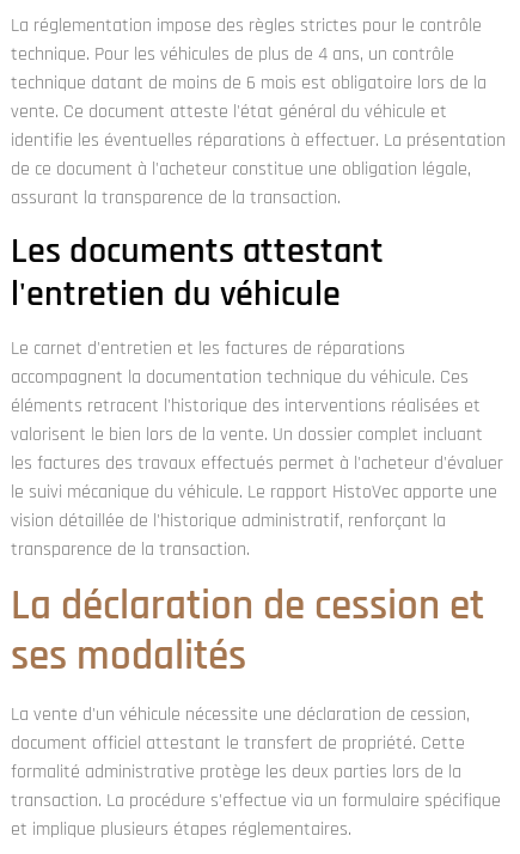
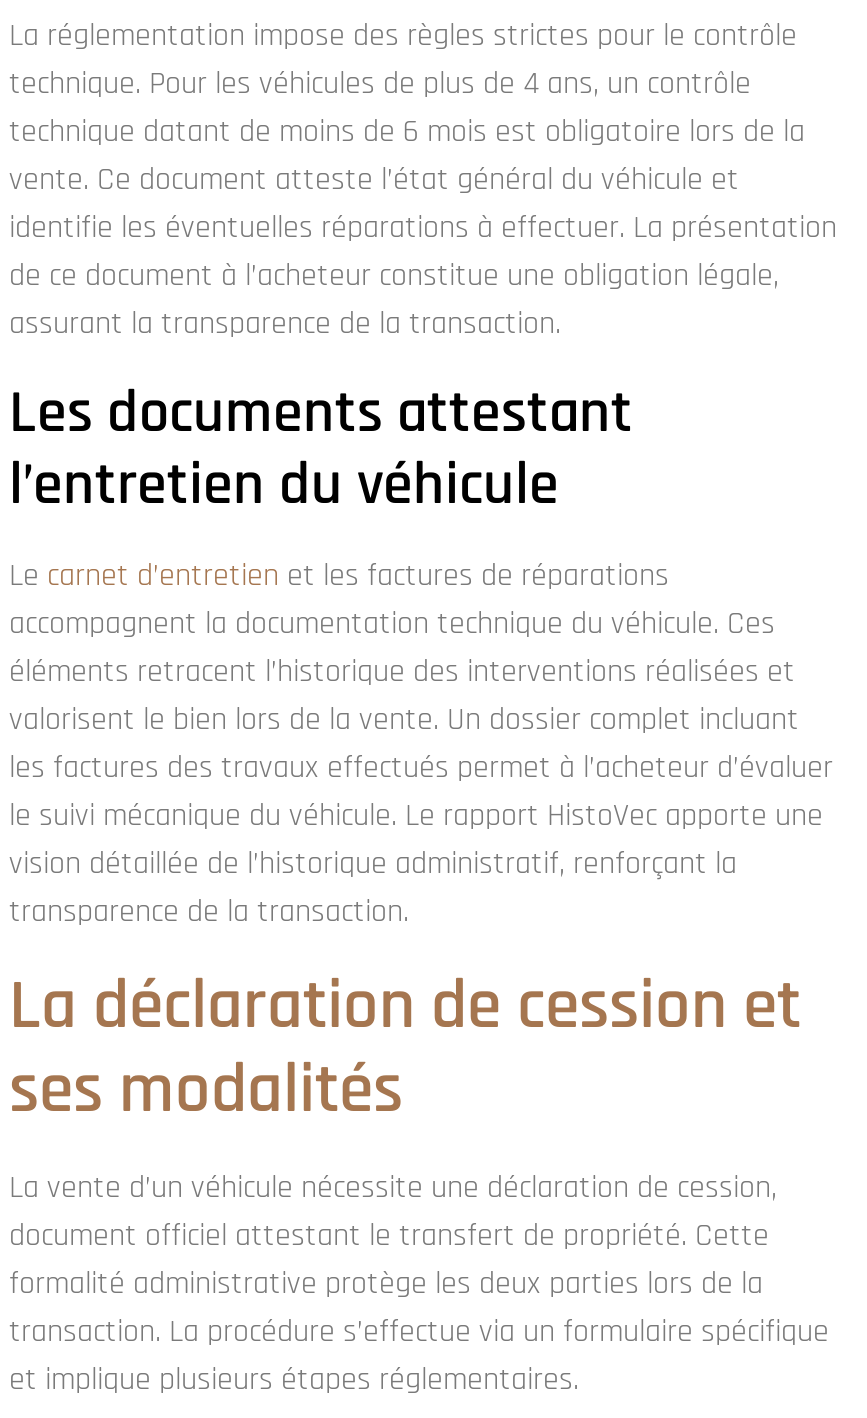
- vente. Ce document atteste l'état général du véhicule et
+ vente. Ce document atteste l’état général du véhicule et

- de ce document à l'acheteur constitue une obligation légale,
+ de ce document à l’acheteur constitue une obligation légale,

- l'entretien du véhicule
+ l’entretien du véhicule

- Le carnet d'entretien et les factures de réparations
+ Le carnet d’entretien et les factures de réparations

- éléments retracent l'historique des interventions réalisées et
+ éléments retracent l’historique des interventions réalisées et

- les factures des travaux effectués permet à l'acheteur d'évaluer
+ les factures des travaux effectués permet à l’acheteur d’évaluer

- vision détaillée de l'historique administratif, renforçant la
+ vision détaillée de l’historique administratif, renforçant la

- La vente d'un véhicule nécessite une déclaration de cession,
+ La vente d’un véhicule nécessite une déclaration de cession,

- transaction. La procédure s'effectue via un formulaire spécifique
+ transaction. La procédure s’effectue via un formulaire spécifique
